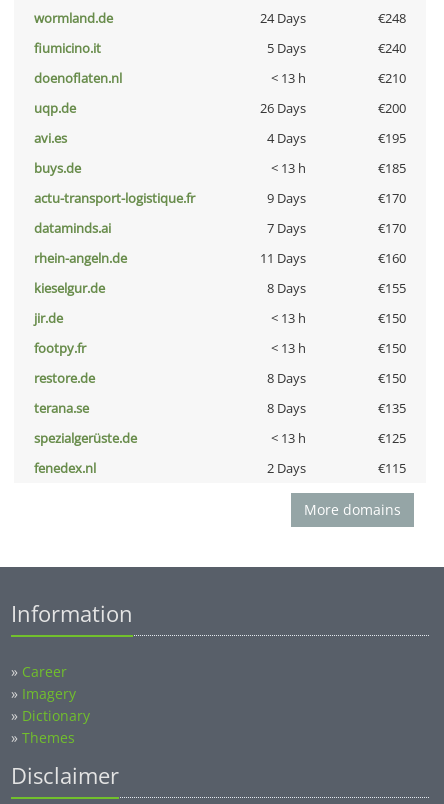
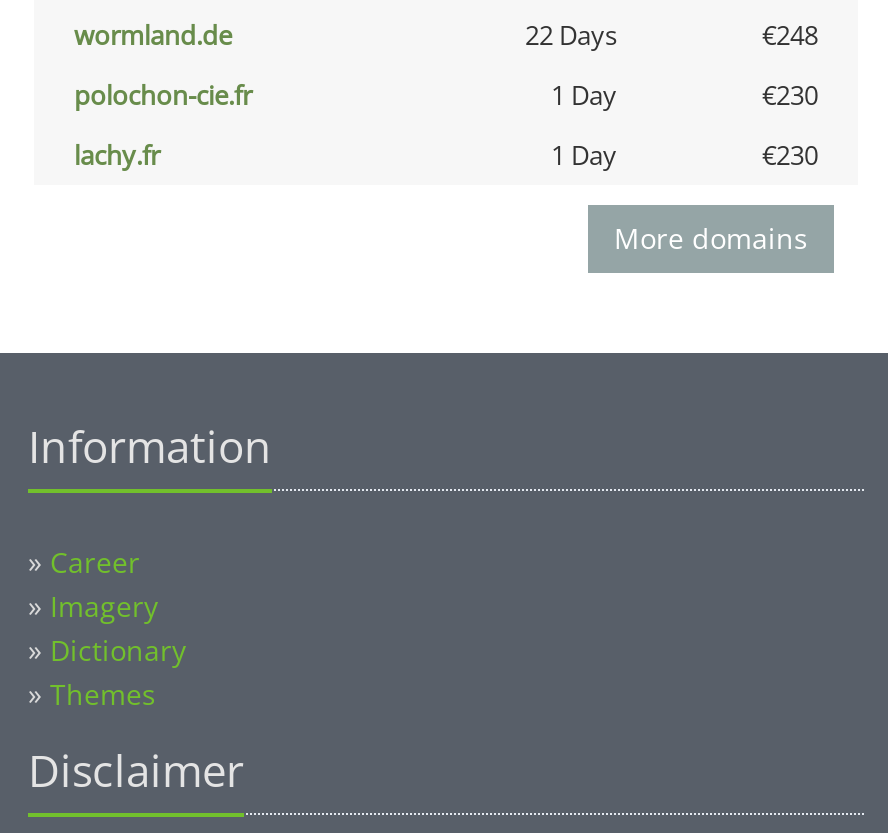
- 24 Days
+ 22 Days

- fiumicino.it
- 5 Days
- €240
- doenoflaten.nl
- < 13 h
- €210
- uqp.de
- 26 Days
- €200
- avi.es
- 4 Days
- €195
- buys.de
- < 13 h
- €185
- actu-transport-logistique.fr
- 9 Days
- €170
- dataminds.ai
- 7 Days
- €170
- rhein-angeln.de
- 11 Days
- €160
- kieselgur.de
- 8 Days
- €155
- jir.de
- < 13 h
- €150
- footpy.fr
- < 13 h
- €150
- restore.de
- 8 Days
- €150
- terana.se
- 8 Days
- €135
- spezialgerüste.de
- < 13 h
- €125
- fenedex.nl
- 2 Days
- €115
+ polochon-cie.fr
+ 1 Day
+ €230
+ lachy.fr
+ 1 Day
+ €230
